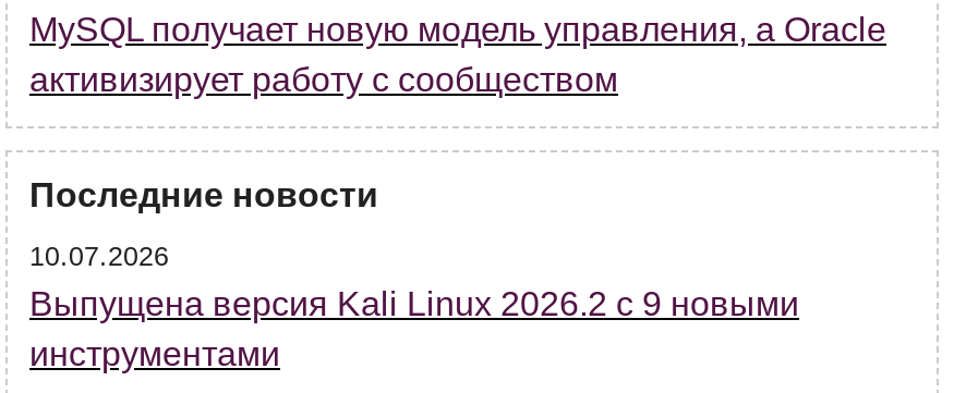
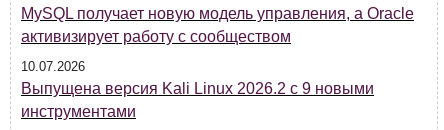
- Последние новости
